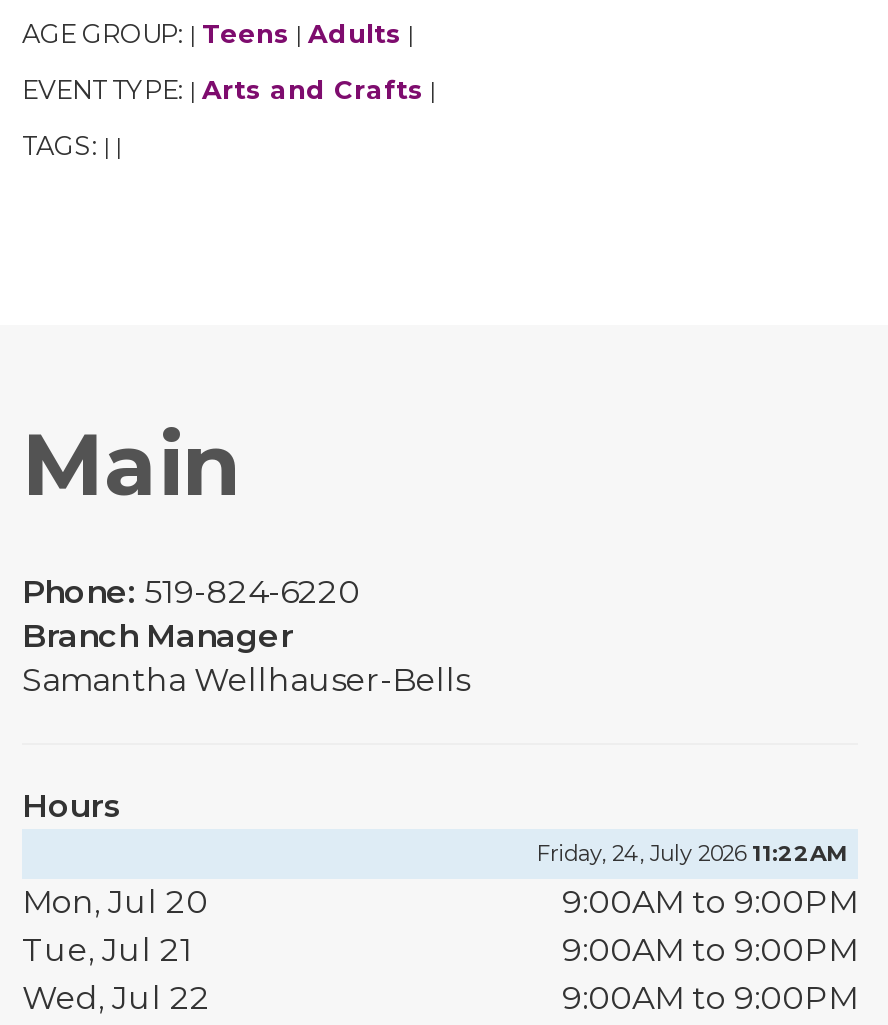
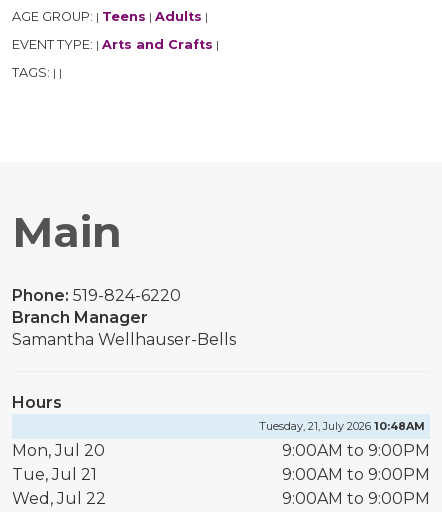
- Friday, 24, July 2026 11:22AM
+ Tuesday, 21, July 2026 10:48AM
